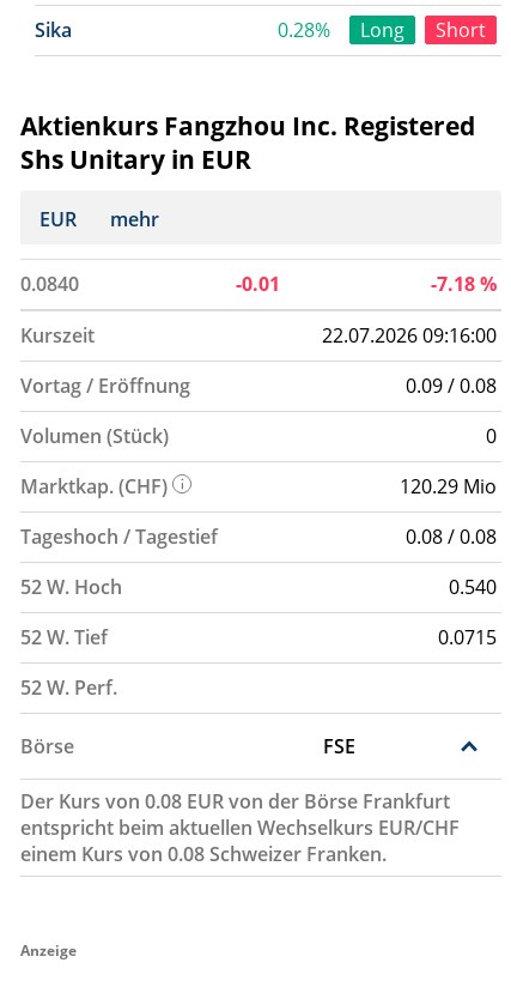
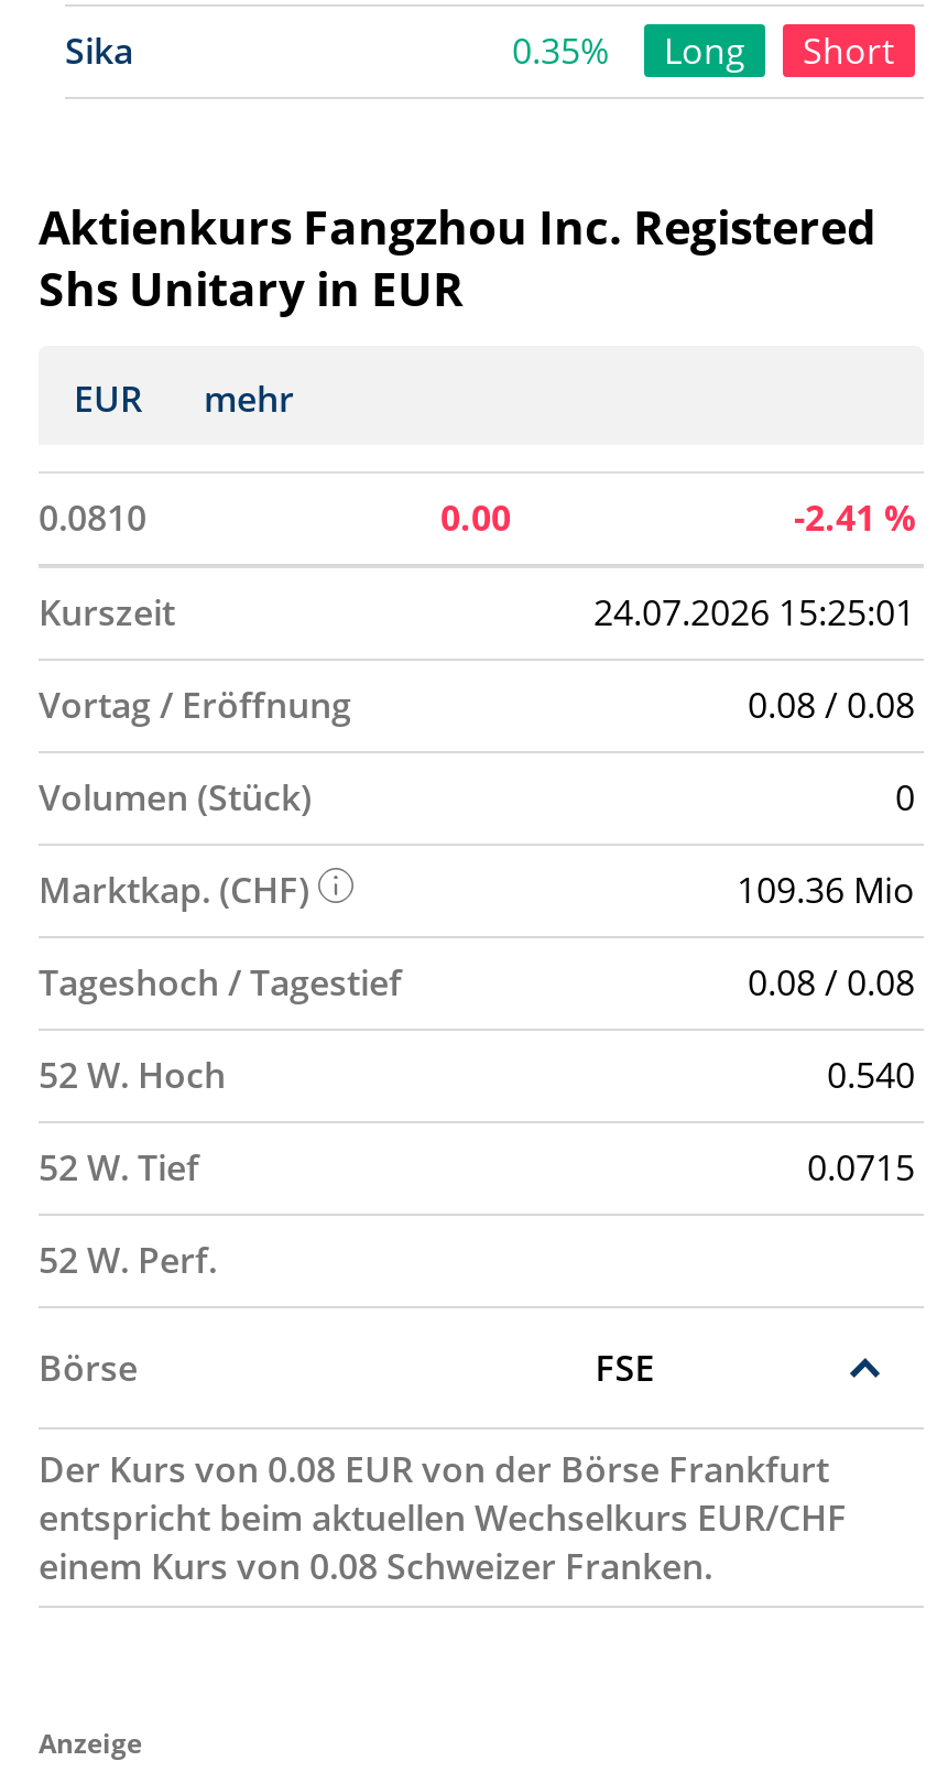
- 0.28% Long Short
+ 0.35% Long Short

- 0.0840
+ 0.0810

- -0.01
+ 0.00

- -7.18%
+ -2.41%

- 22.07.2026 09:16:00
+ 24.07.2026 15:25:01

- 0.09 / 0.08
+ 0.08 / 0.08

- 120.29 Mio
+ 109.36 Mio
